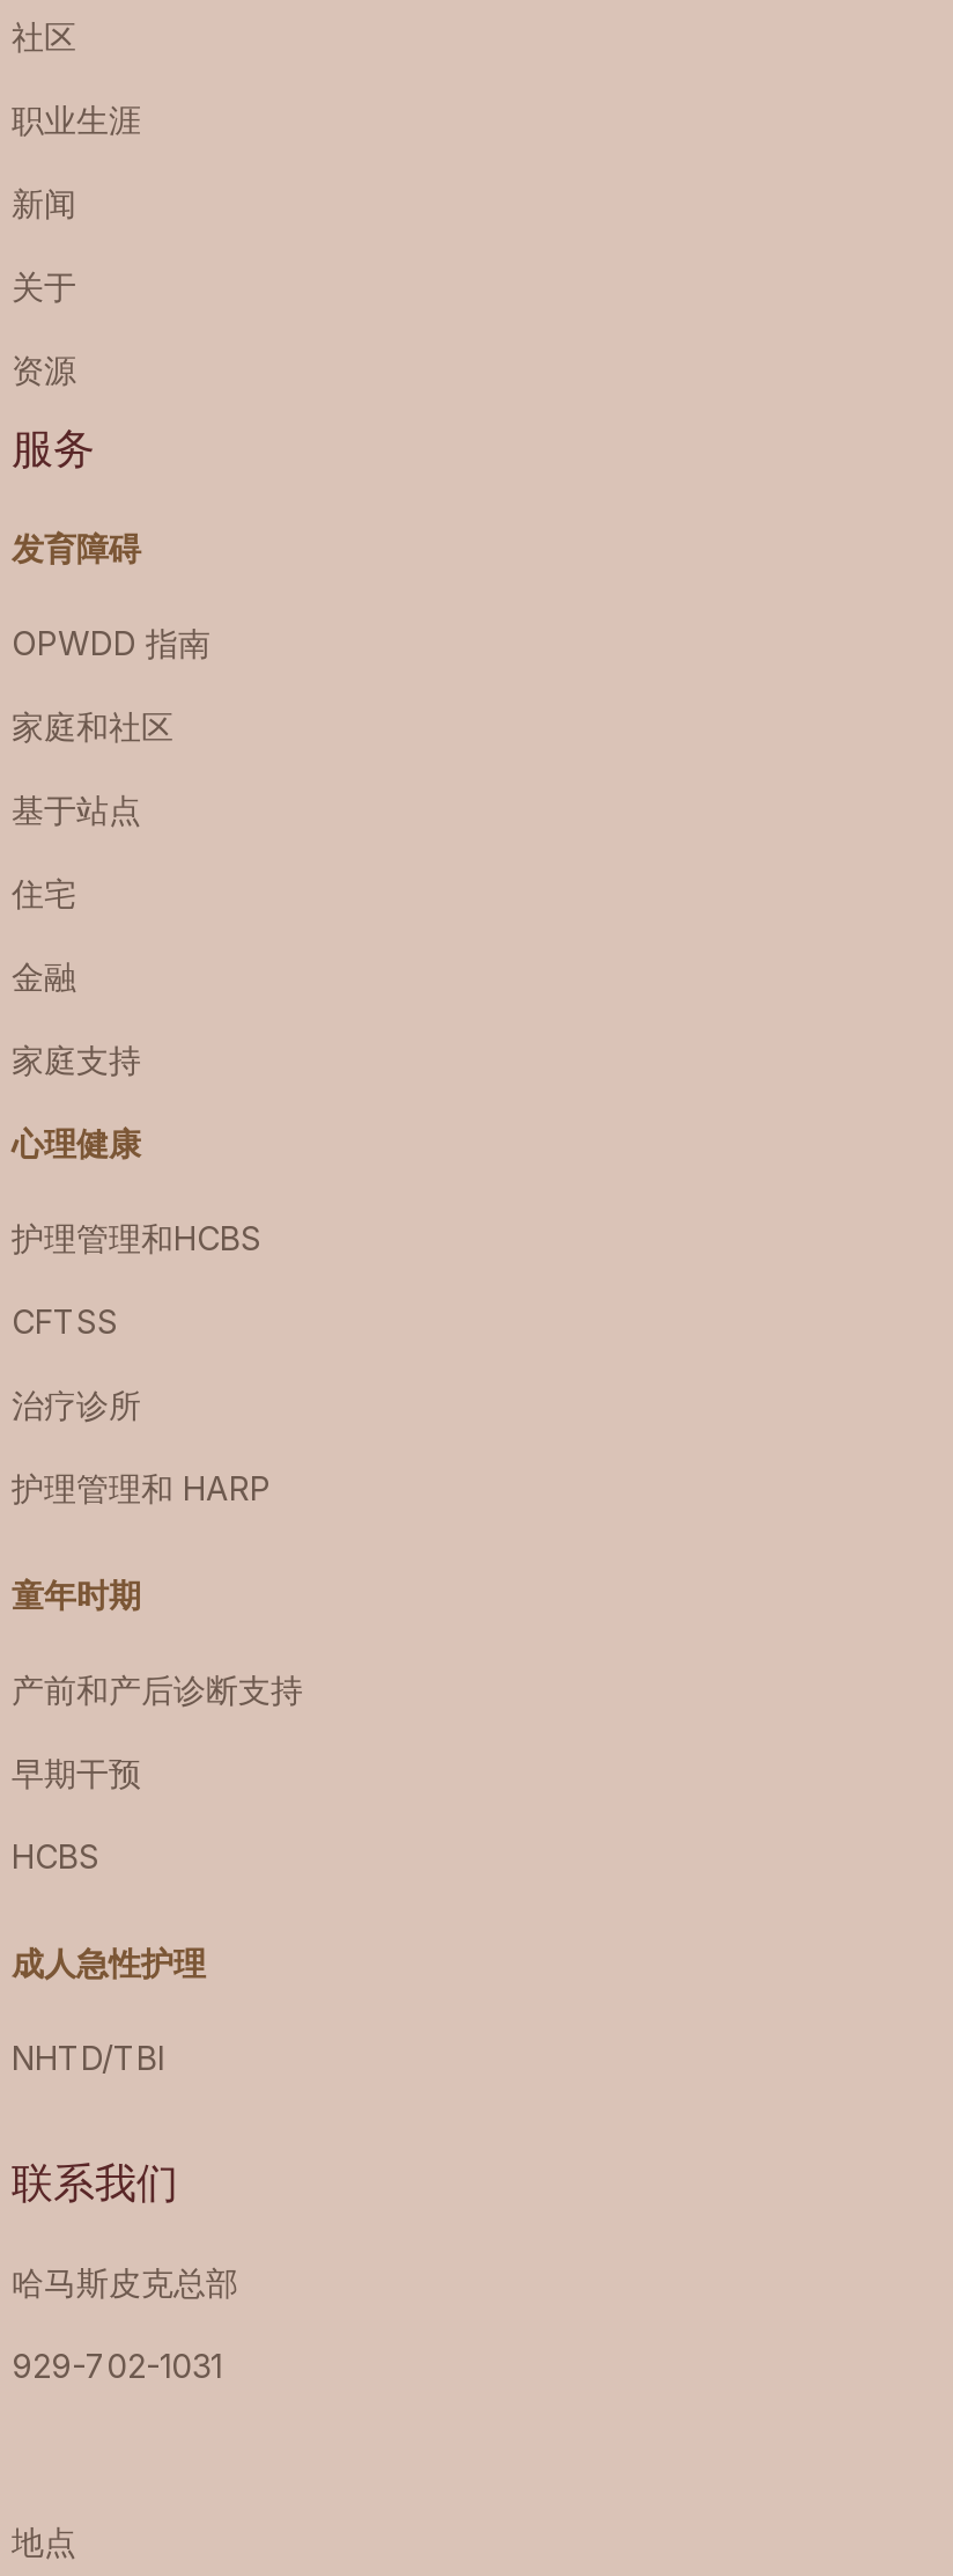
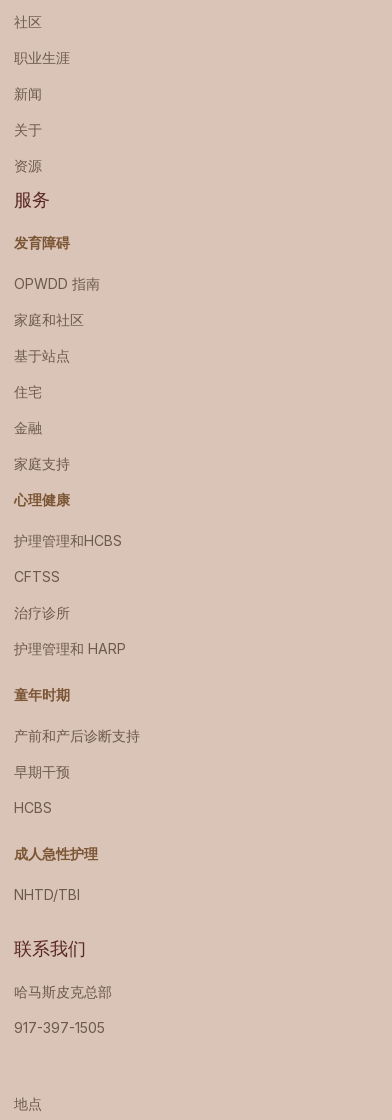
- 929-702-1031
+ 917-397-1505
